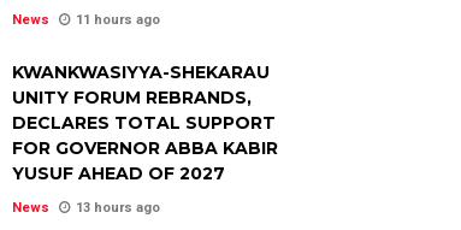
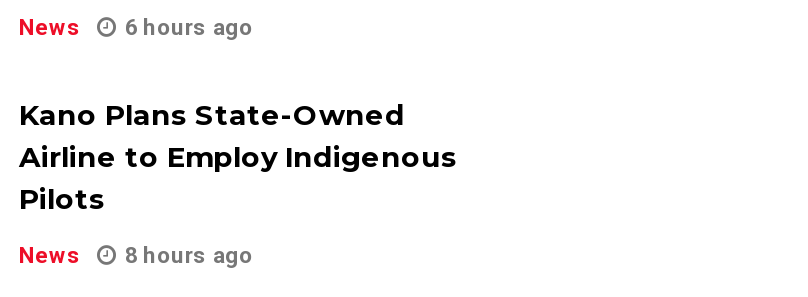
- News 11 hours ago
+ News 6 hours ago

- KWANKWASIYYA-SHEKARAU
- UNITY FORUM REBRANDS,
- DECLARES TOTAL SUPPORT
- FOR GOVERNOR ABBA KABIR
- YUSUF AHEAD OF 2027
+ Kano Plans State-Owned
+ Airline to Employ Indigenous
+ Pilots

- News 13 hours ago
+ News 8 hours ago
